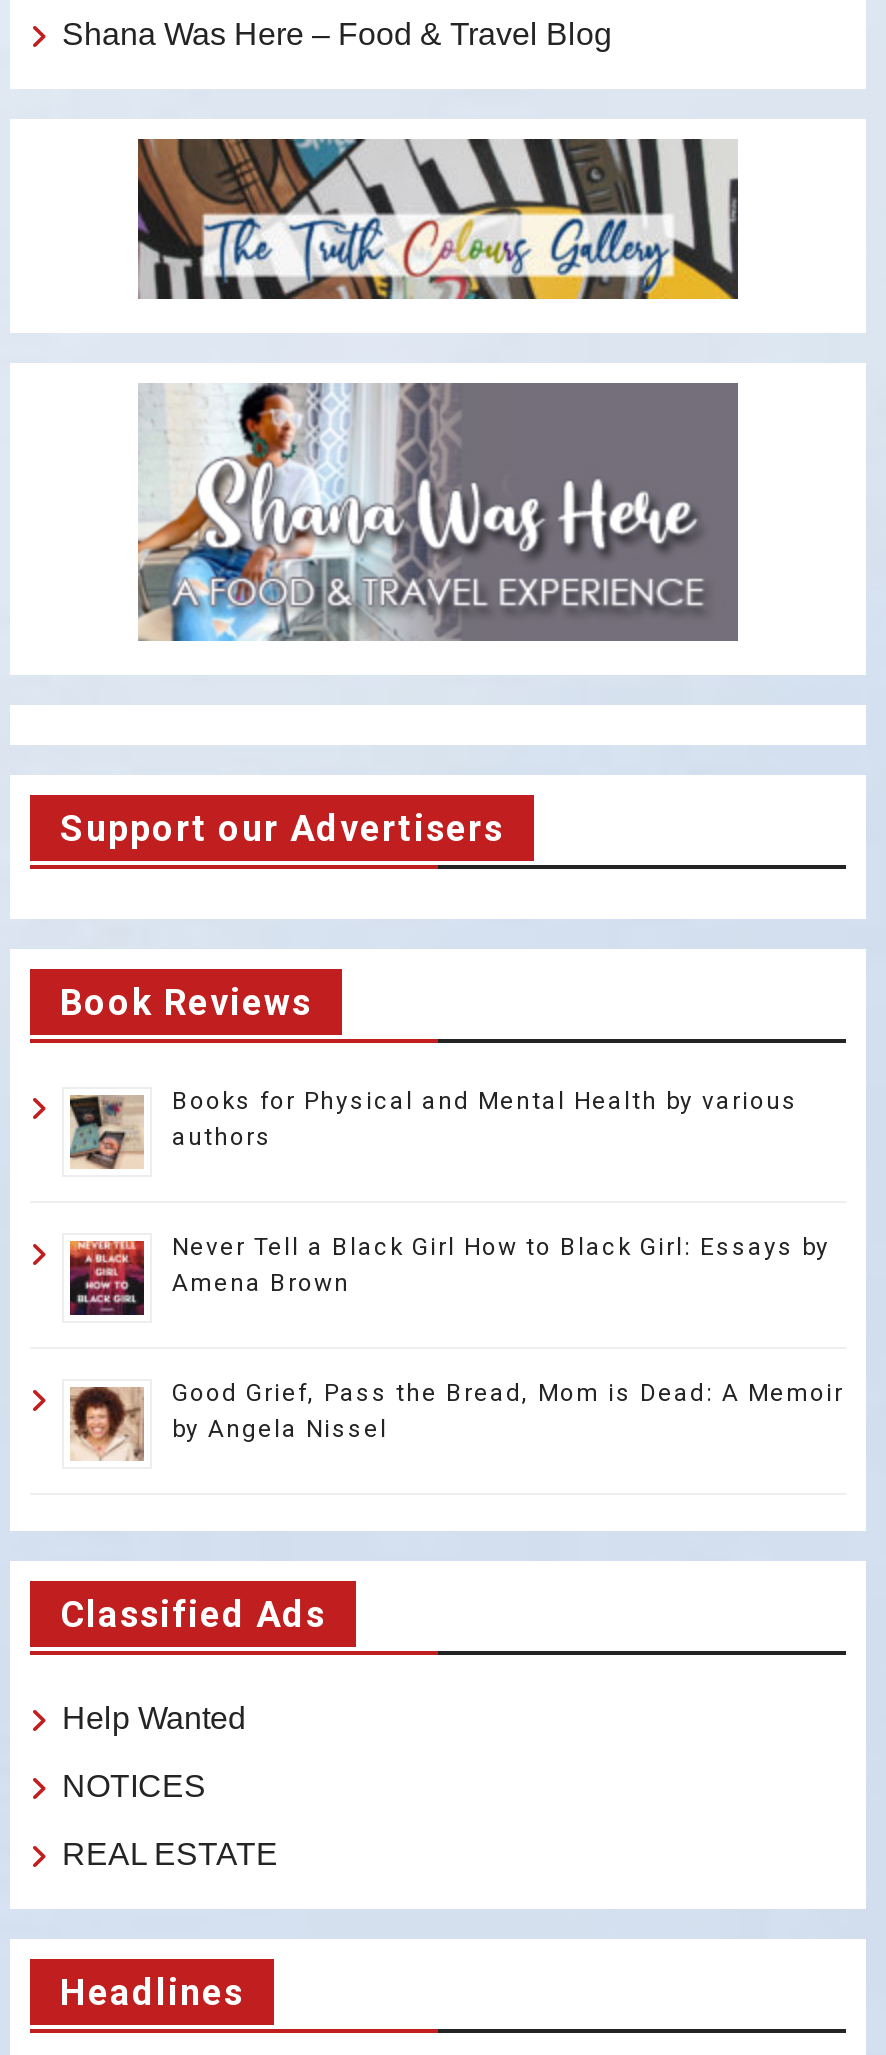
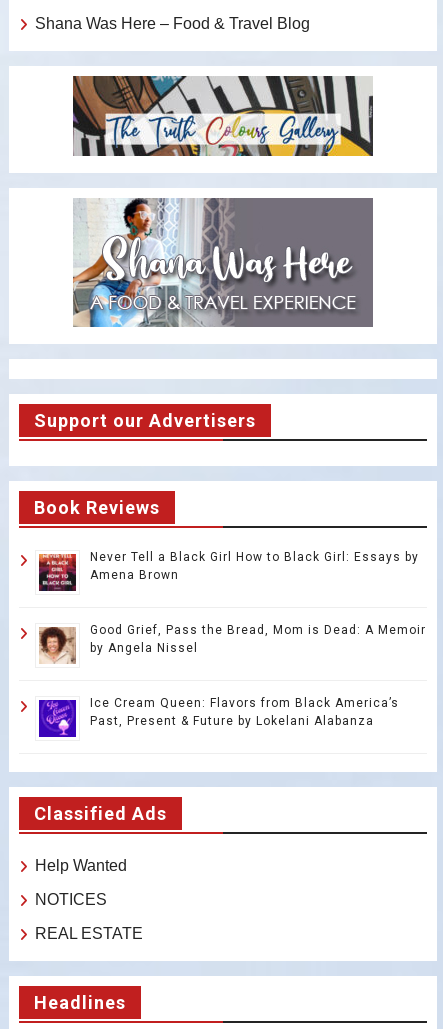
- [image]
- Books for Physical and Mental Health by various
- authors

moved up: [image] | Never Tell a Black Girl How to Black Girl: Essays by | Amena Brown | Good Grief, Pass the Bread, Mom is Dead: A Memoir | by Angela Nissel

+ [image]
+ Ice Cream Queen: Flavors from Black America’s
+ Past, Present & Future by Lokelani Alabanza
